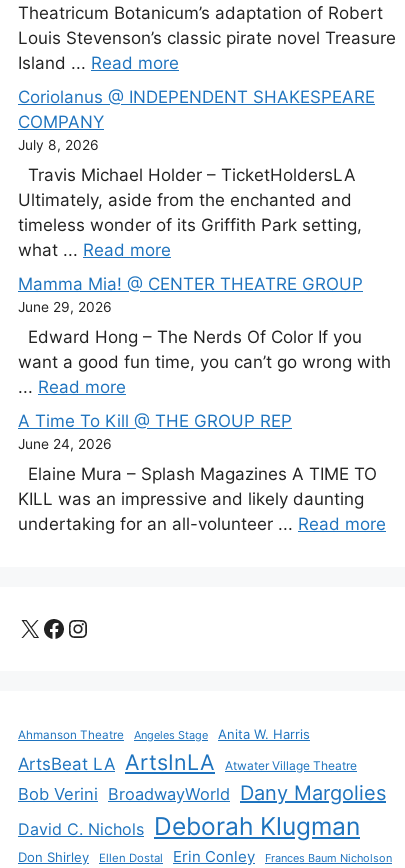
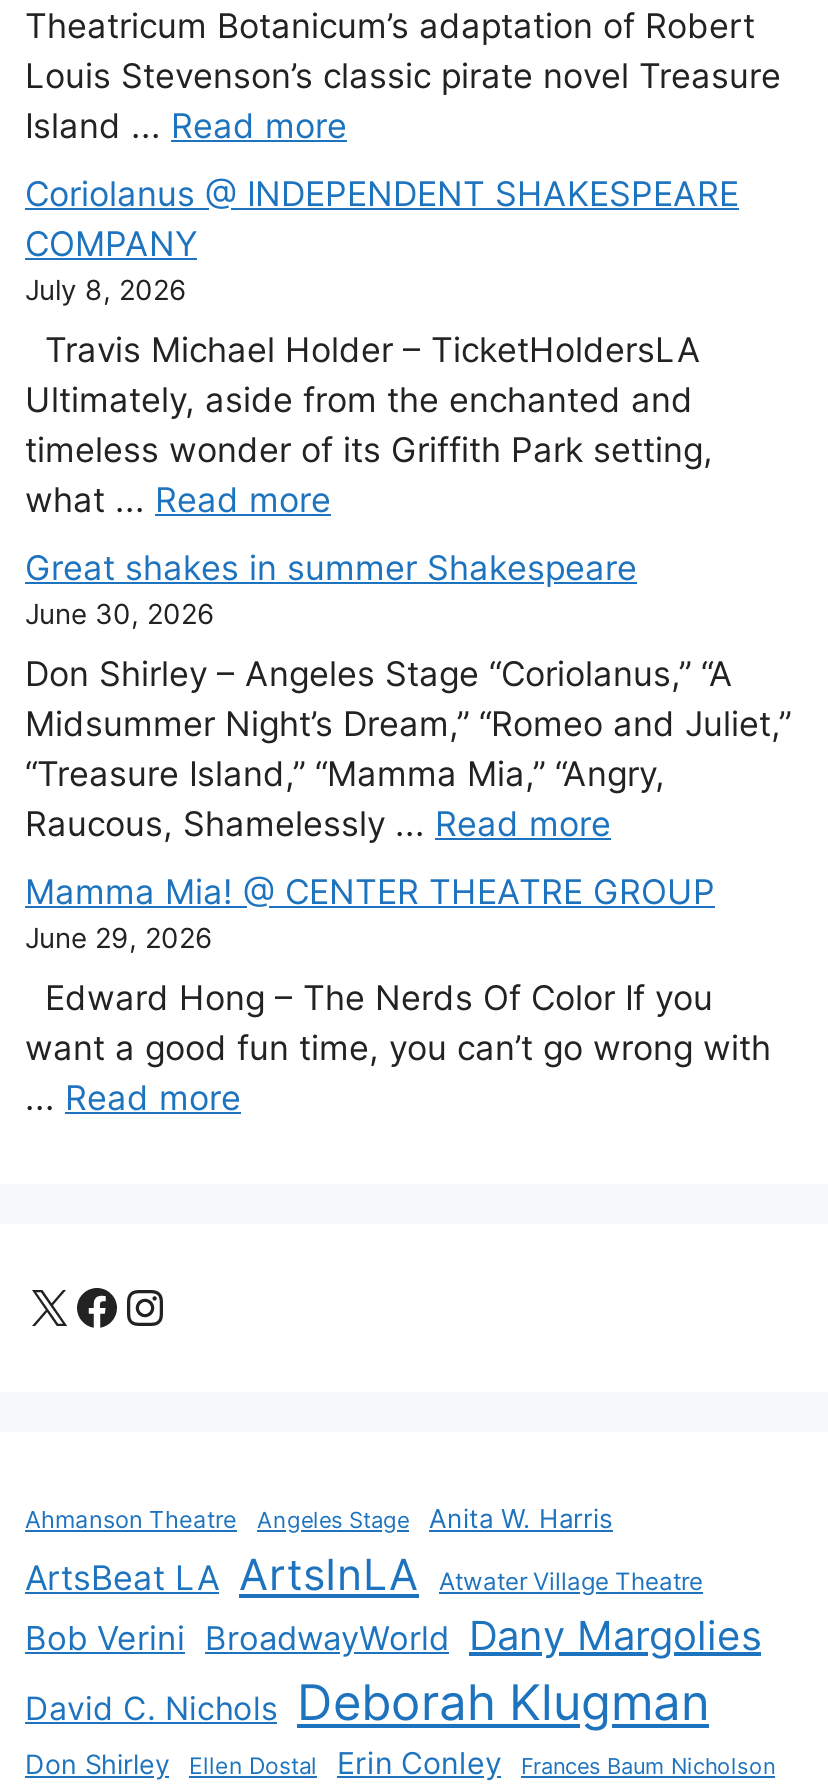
+ Great shakes in summer Shakespeare
+ June 30, 2026
+ Don Shirley – Angeles Stage “Coriolanus,” “A
+ Midsummer Night’s Dream,” “Romeo and Juliet,”
+ “Treasure Island,” “Mamma Mia,” “Angry,
+ Raucous, Shamelessly ... Read more

moved down: Mamma Mia! @ CENTER THEATRE GROUP | June 29, 2026 | Edward Hong – The Nerds Of Color If you | want a good fun time, you can’t go wrong with | ... Read more

- A Time To Kill @ THE GROUP REP
- June 24, 2026
- Elaine Mura – Splash Magazines A TIME TO
- KILL was an impressive and likely daunting
- undertaking for an all-volunteer ... Read more
